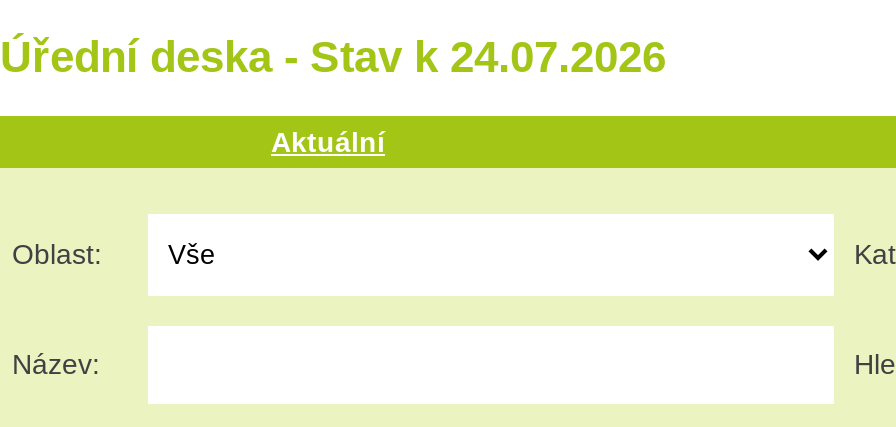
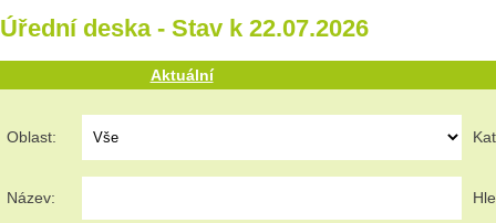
- Úřední deska - Stav k 24.07.2026
+ Úřední deska - Stav k 22.07.2026
